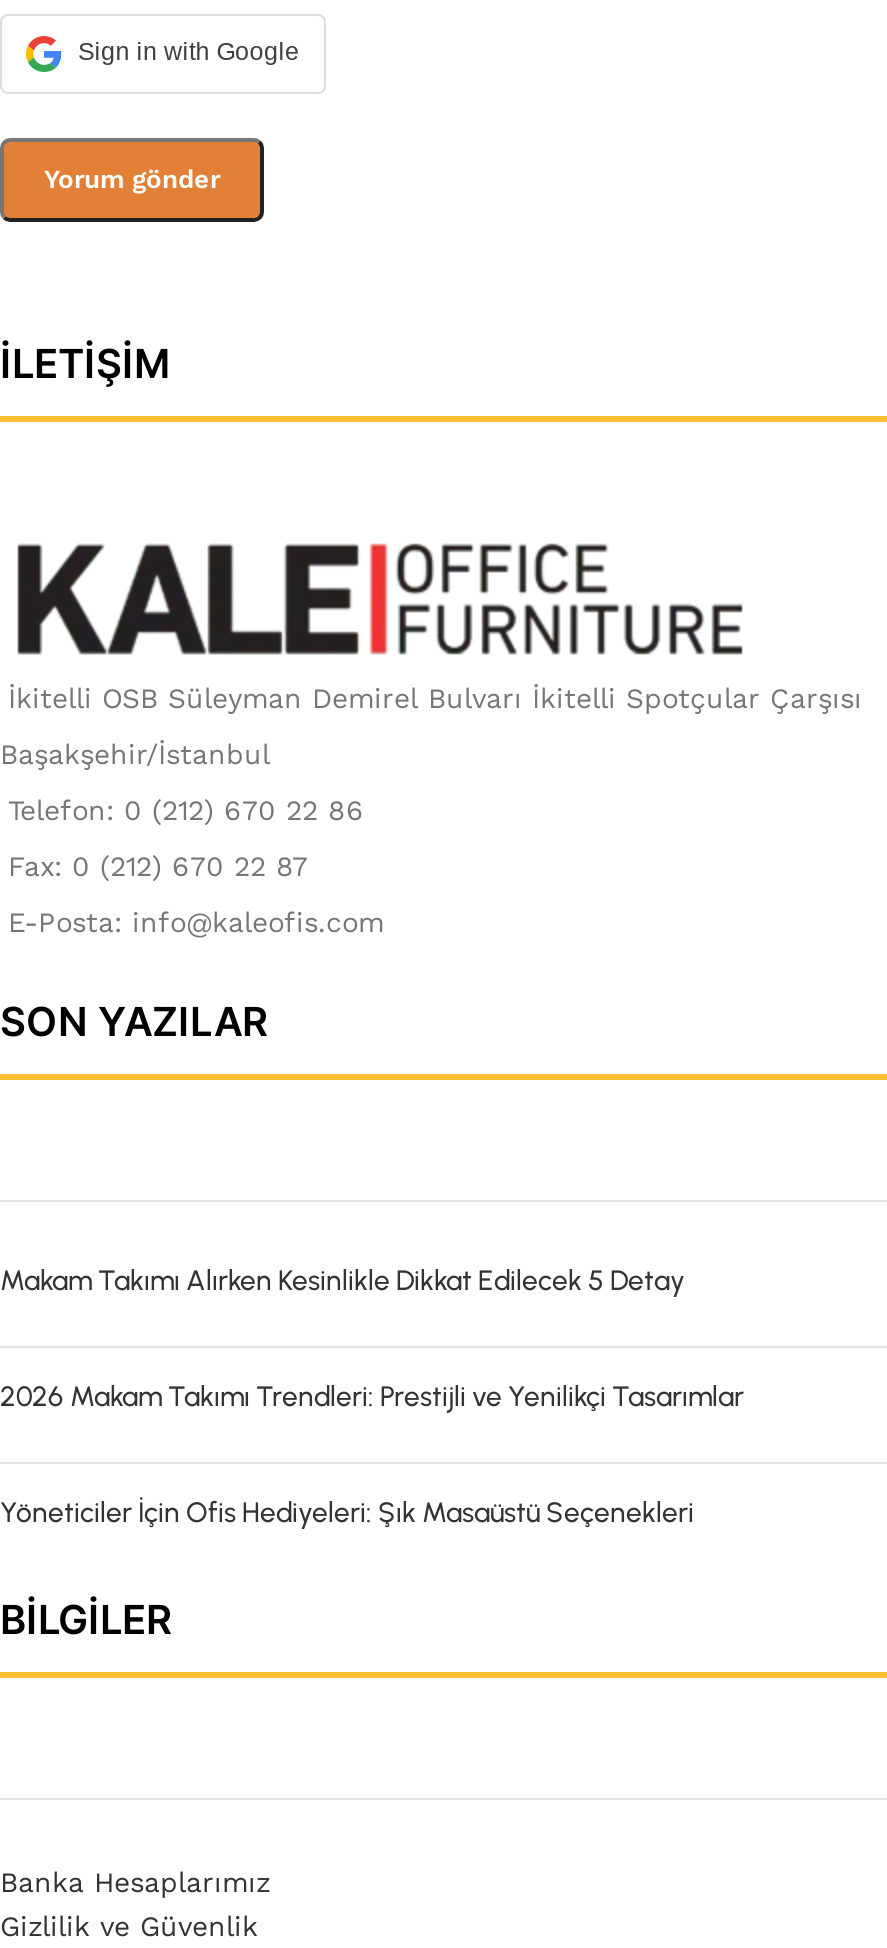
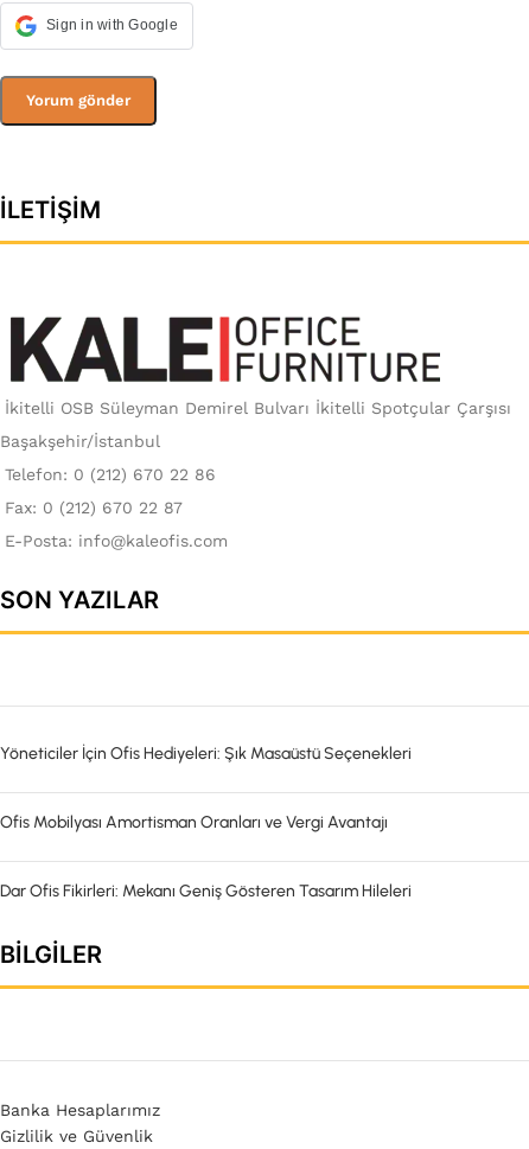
- Makam Takımı Alırken Kesinlikle Dikkat Edilecek 5 Detay
- 2026 Makam Takımı Trendleri: Prestijli ve Yenilikçi Tasarımlar

moved up: Yöneticiler İçin Ofis Hediyeleri: Şık Masaüstü Seçenekleri

+ Ofis Mobilyası Amortisman Oranları ve Vergi Avantajı
+ Dar Ofis Fikirleri: Mekanı Geniş Gösteren Tasarım Hileleri
